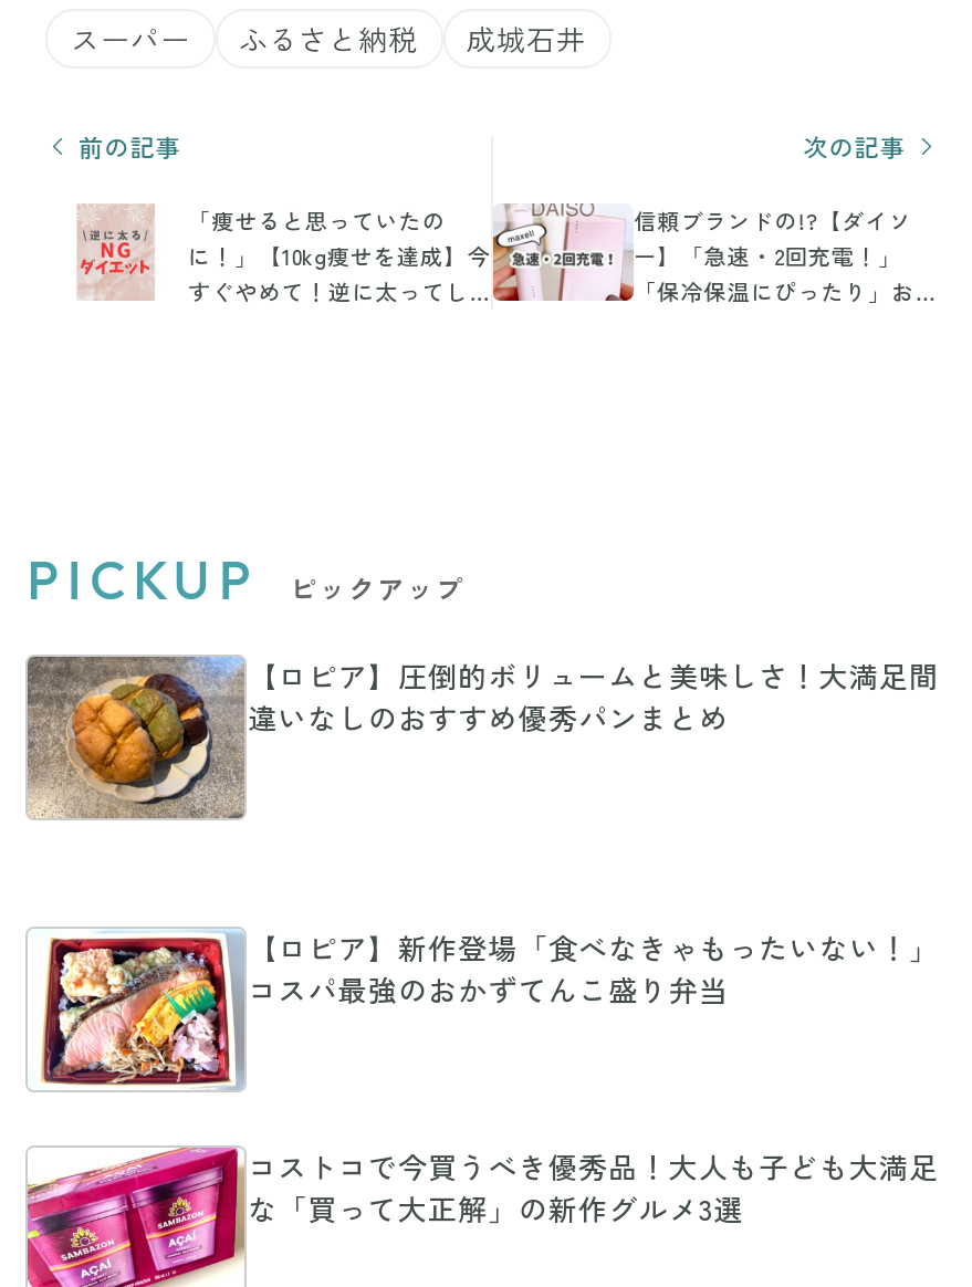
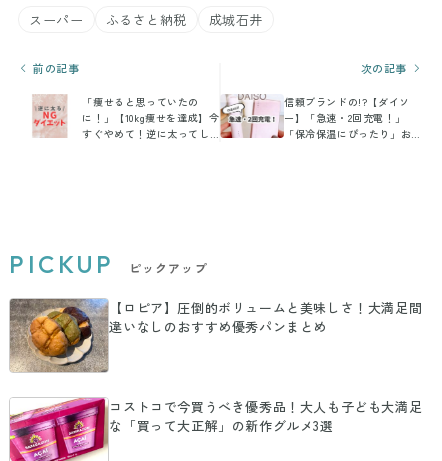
- [image]
- 【ロピア】新作登場「食べなきゃもったいない！」
- コスパ最強のおかずてんこ盛り弁当
